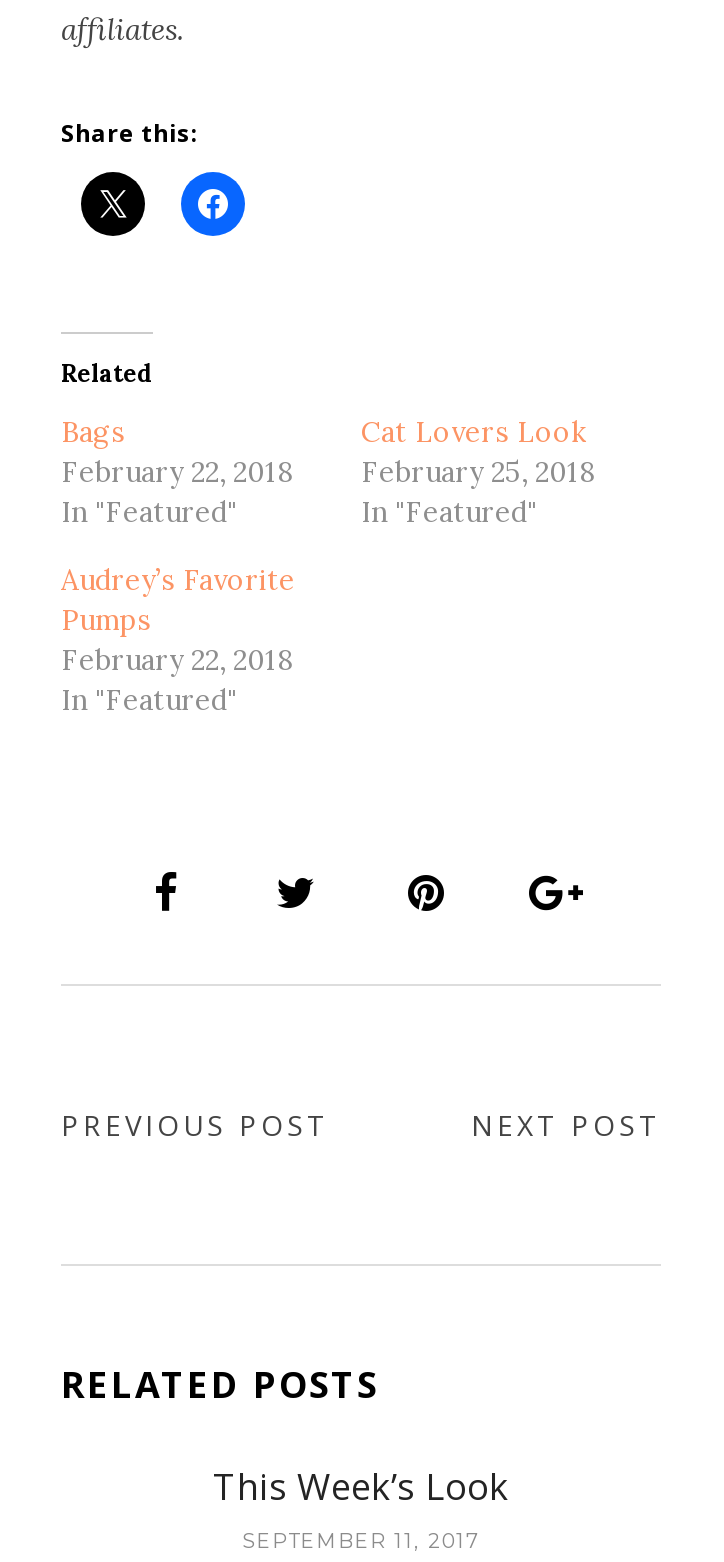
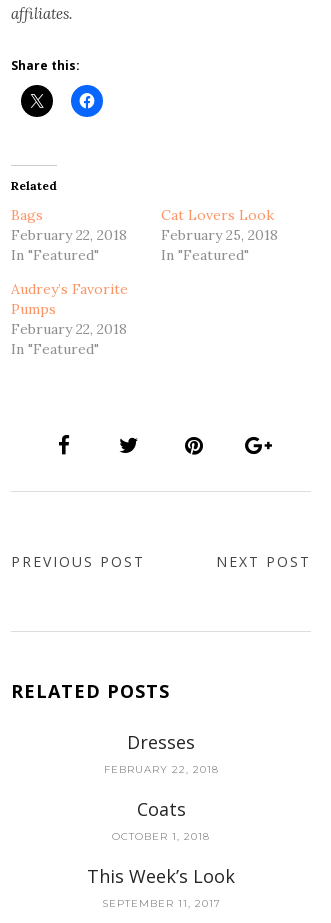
+ Dresses
+ FEBRUARY 22, 2018
+ Coats
+ OCTOBER 1, 2018
